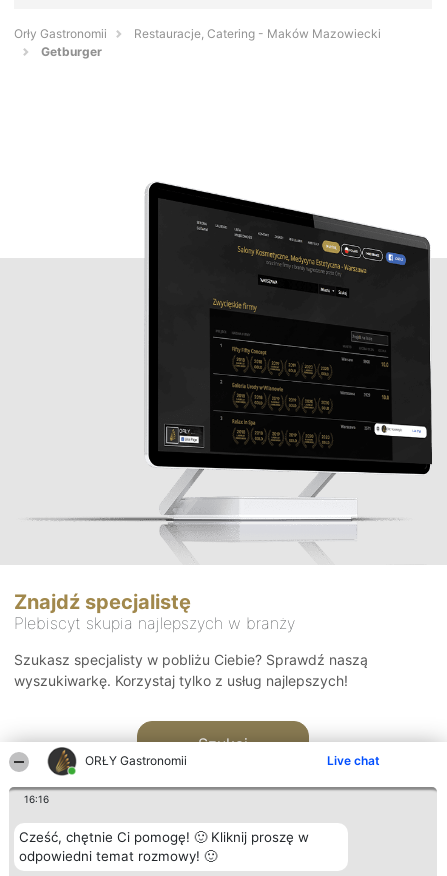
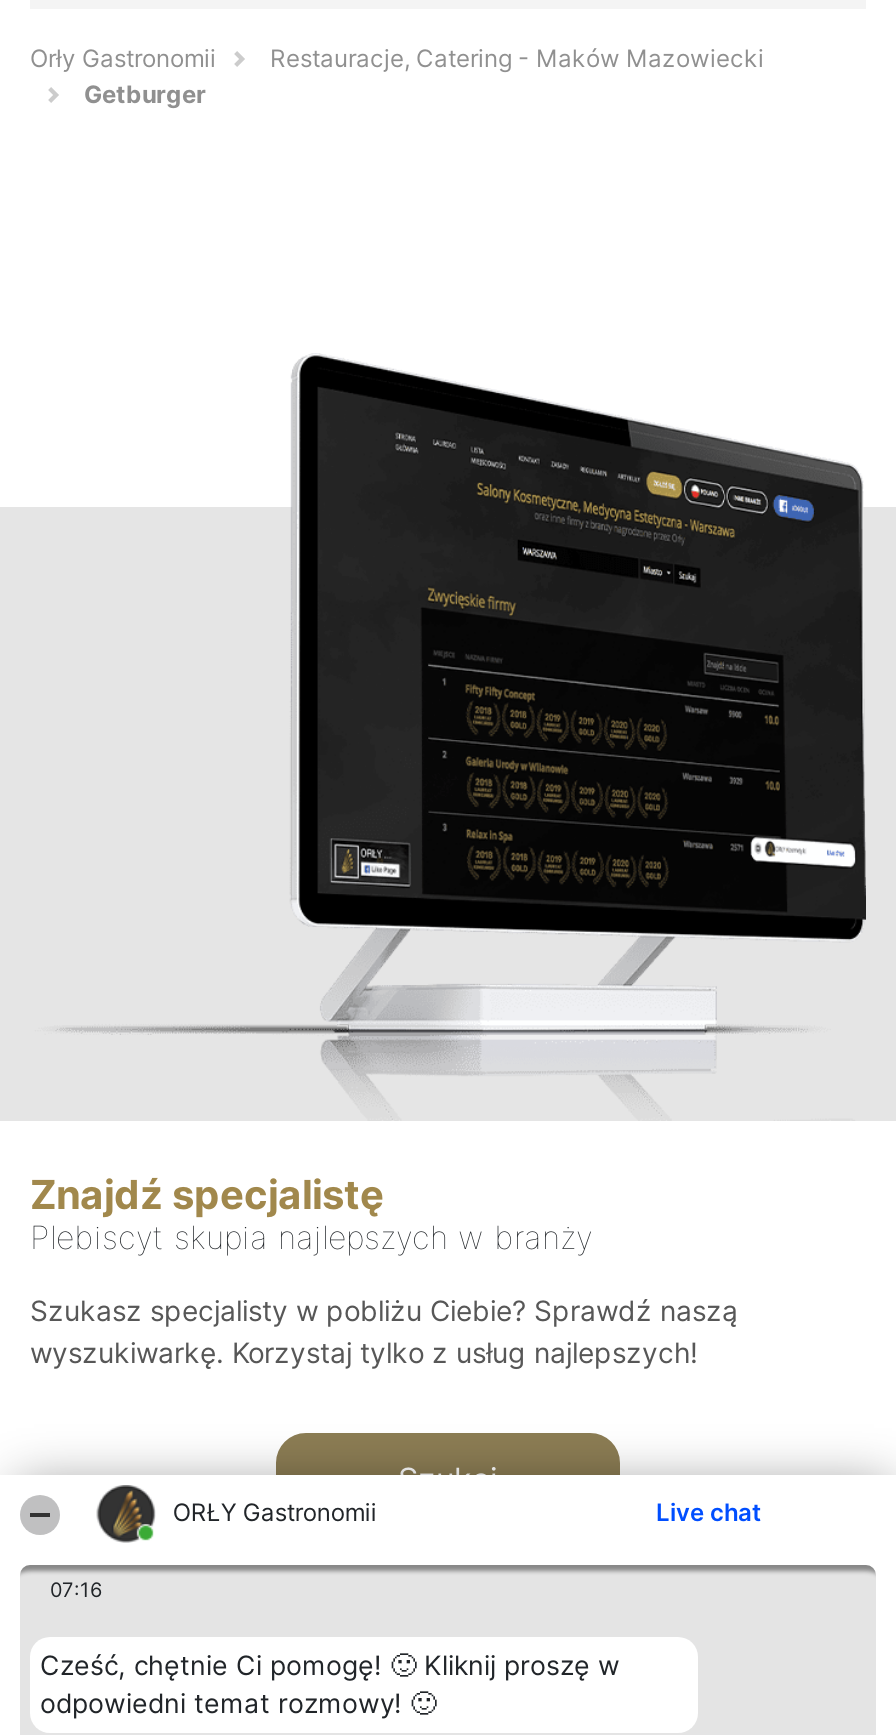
- 16:16
+ 07:16
